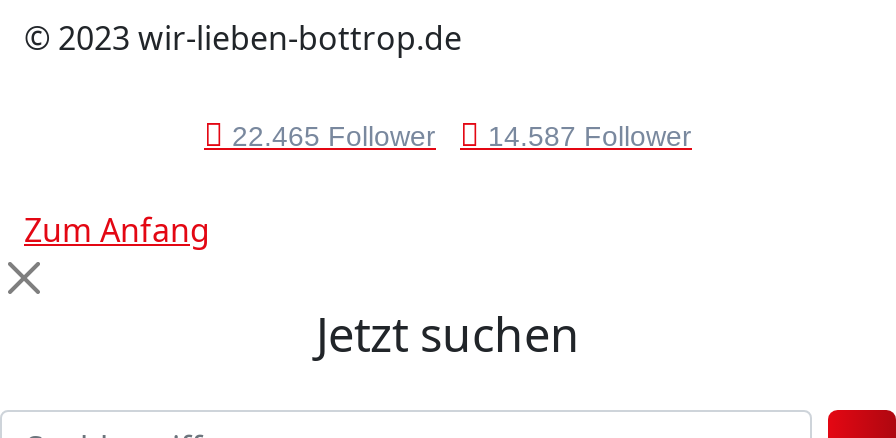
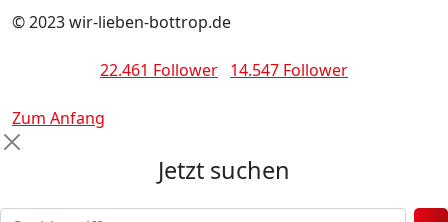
- 22.465 Follower
- 14.587 Follower
+ 22.461 Follower 14.547 Follower
